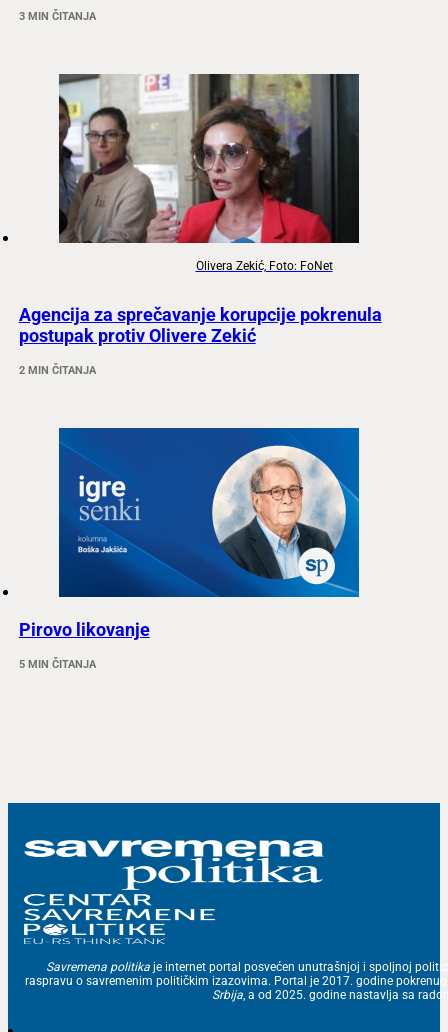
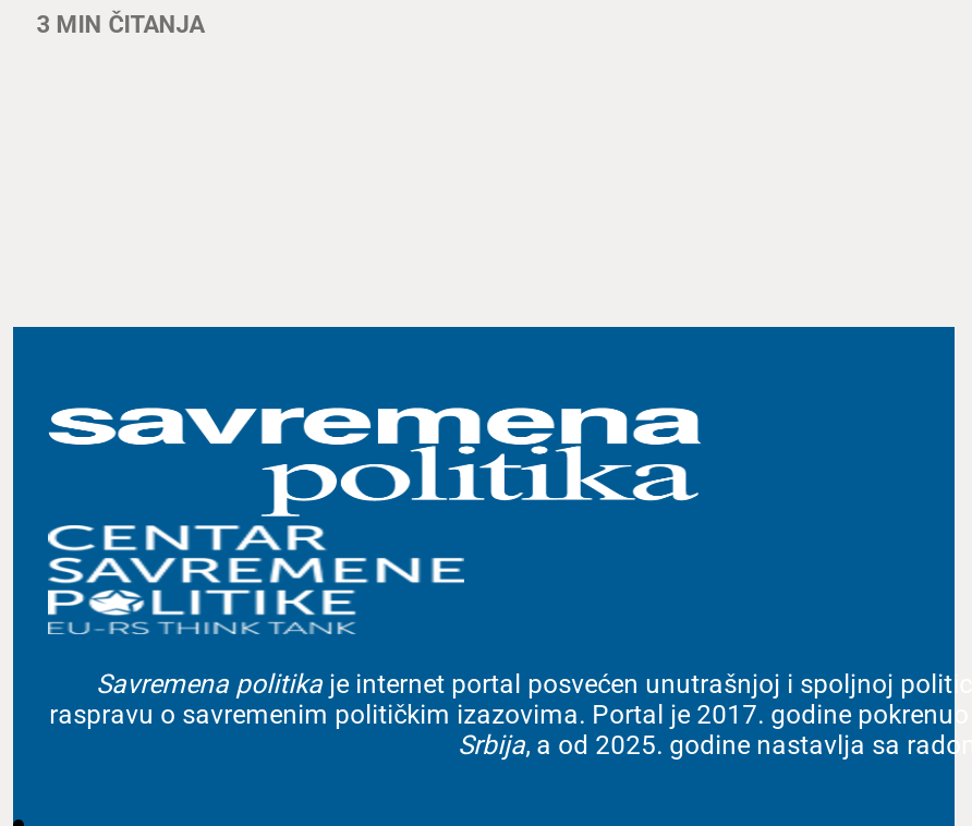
- [image]
- Olivera Zekić, Foto: FoNet
- Agencija za sprečavanje korupcije pokrenula
- postupak protiv Olivere Zekić
- 2 MIN ČITANJA

- [image]
- Pirovo likovanje
- 5 MIN ČITANJA
